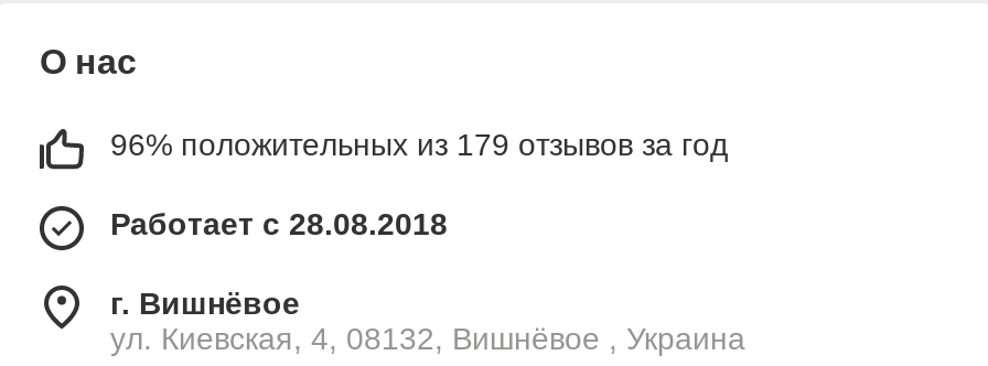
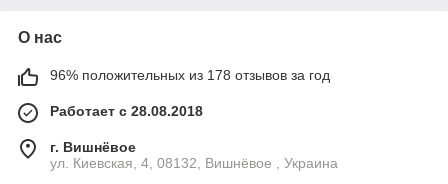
- 96% положительных из 179 отзывов за год
+ 96% положительных из 178 отзывов за год
